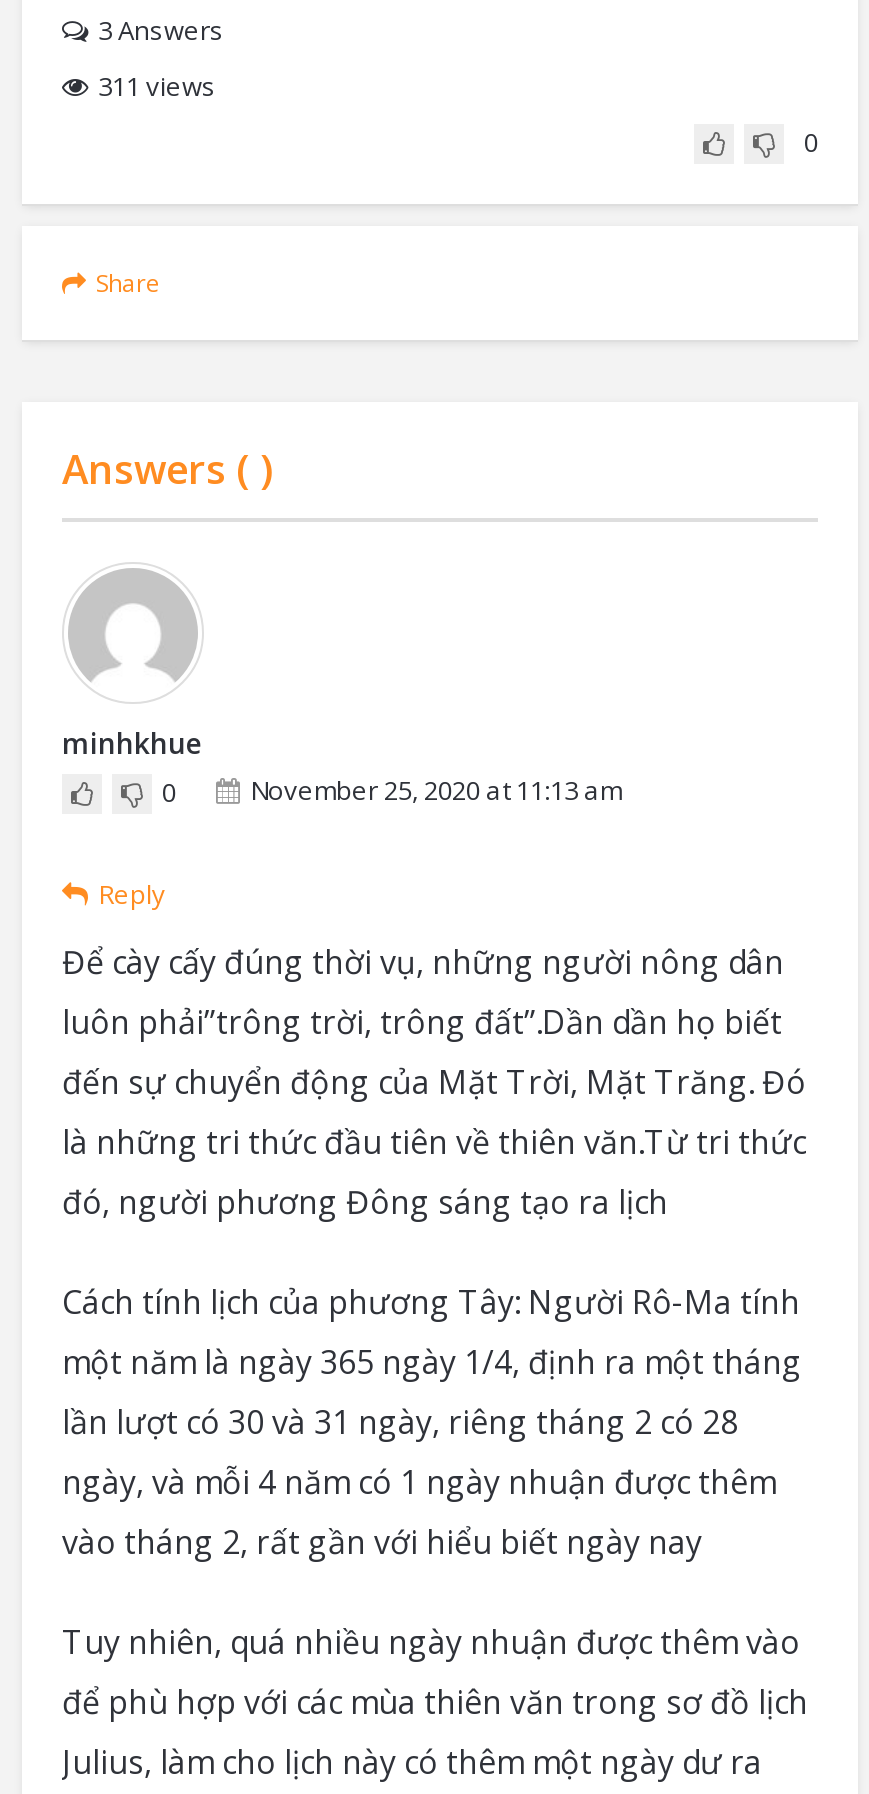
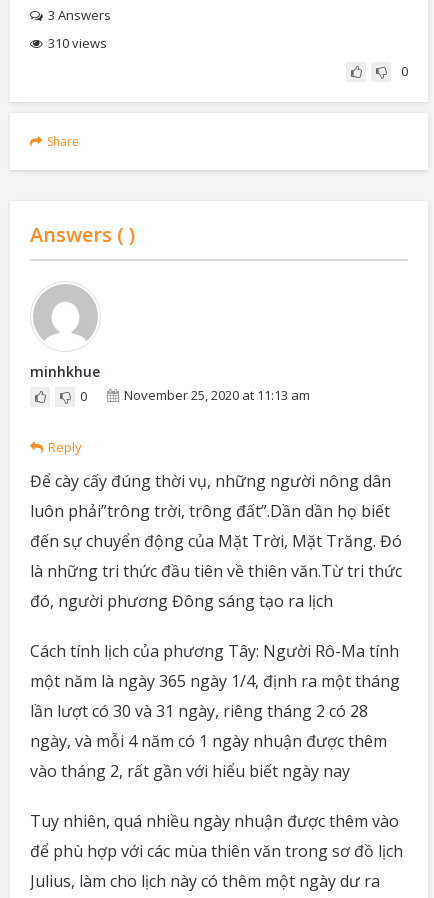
- 311 views
+ 310 views
